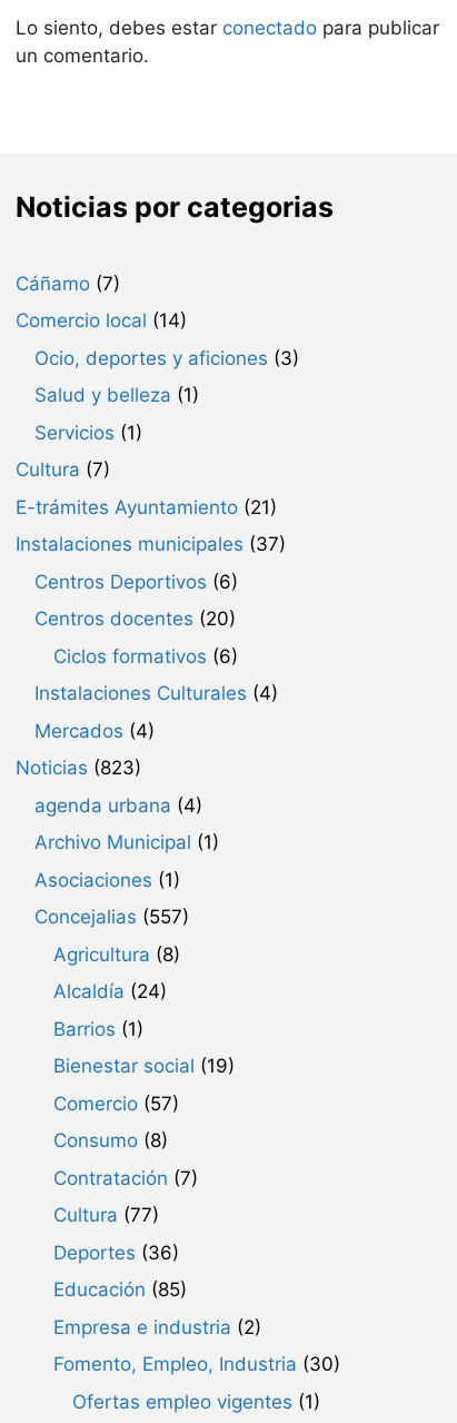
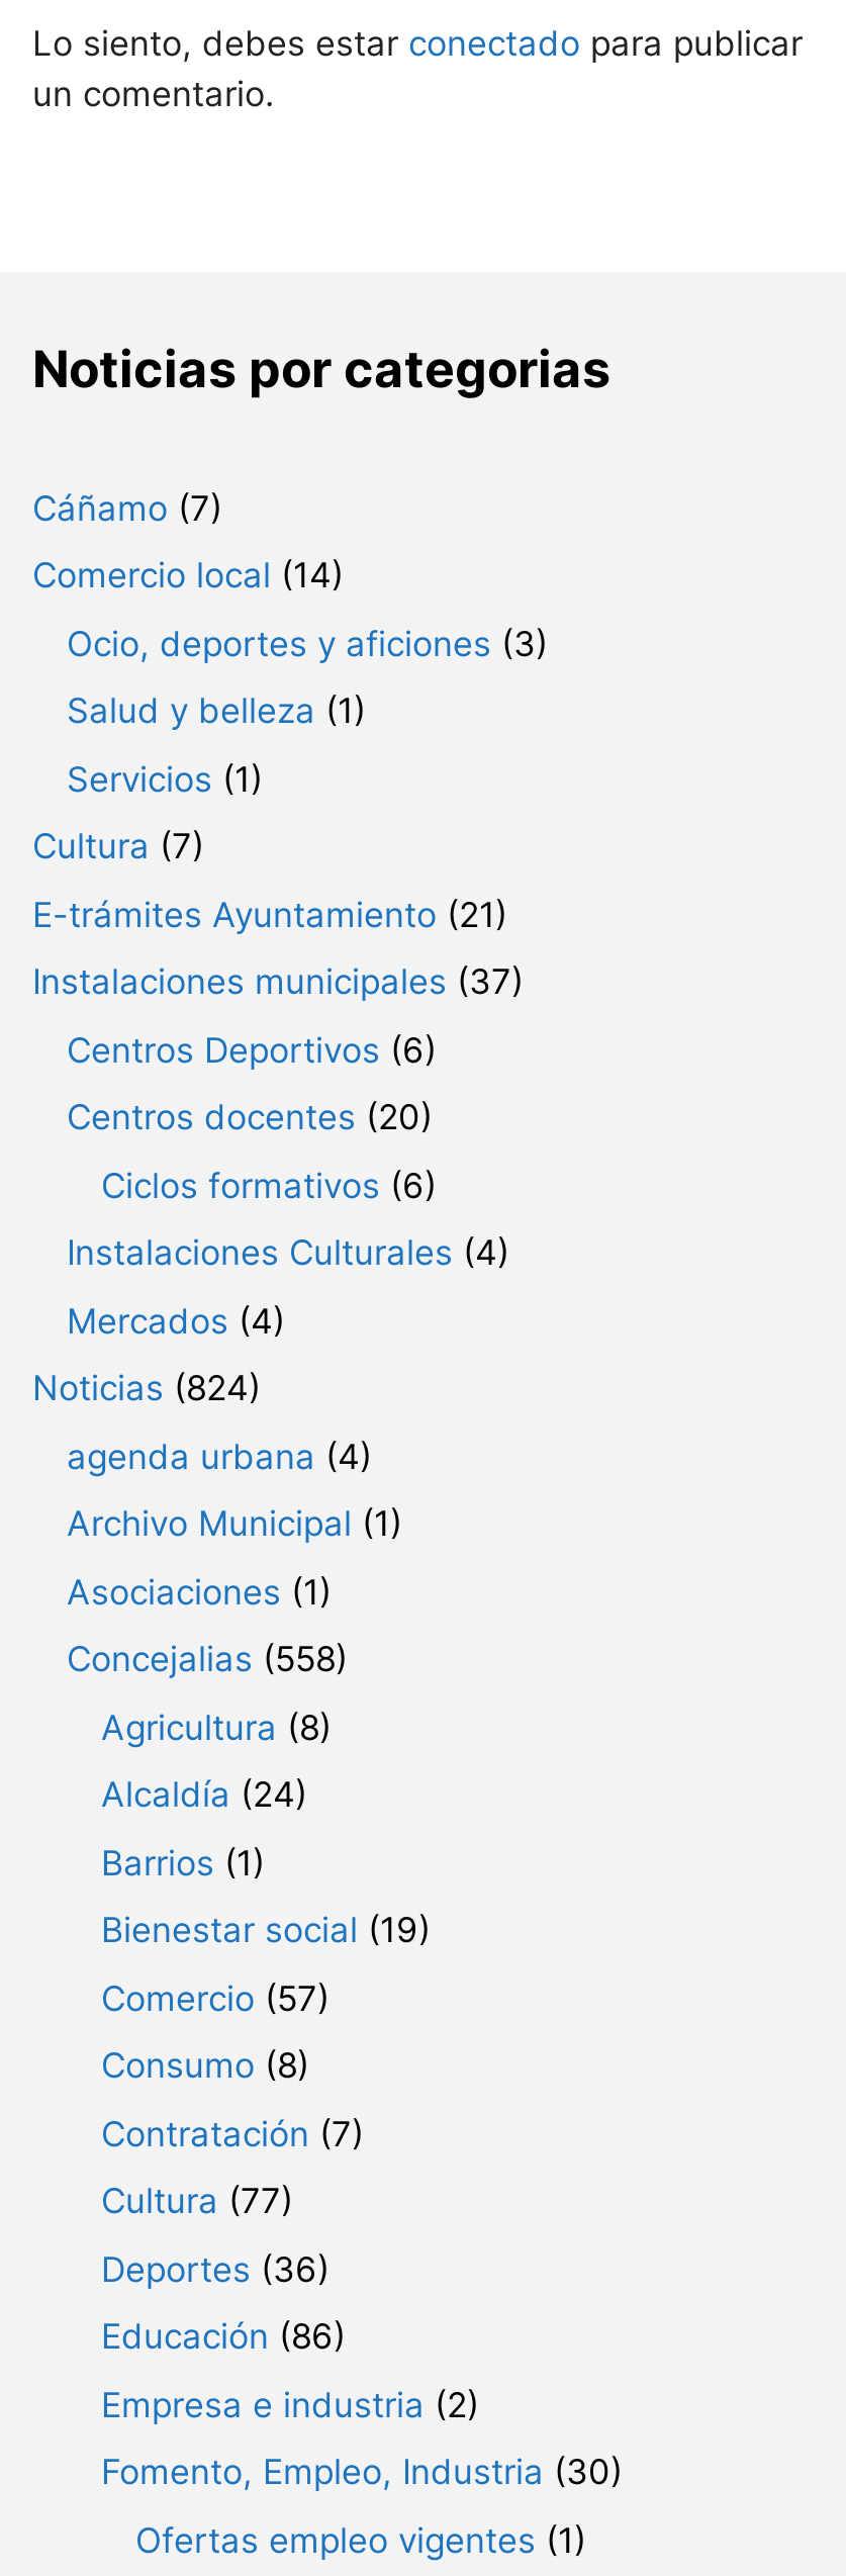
- Noticias (823)
+ Noticias (824)

- Concejalias (557)
+ Concejalias (558)

- Educación (85)
+ Educación (86)
